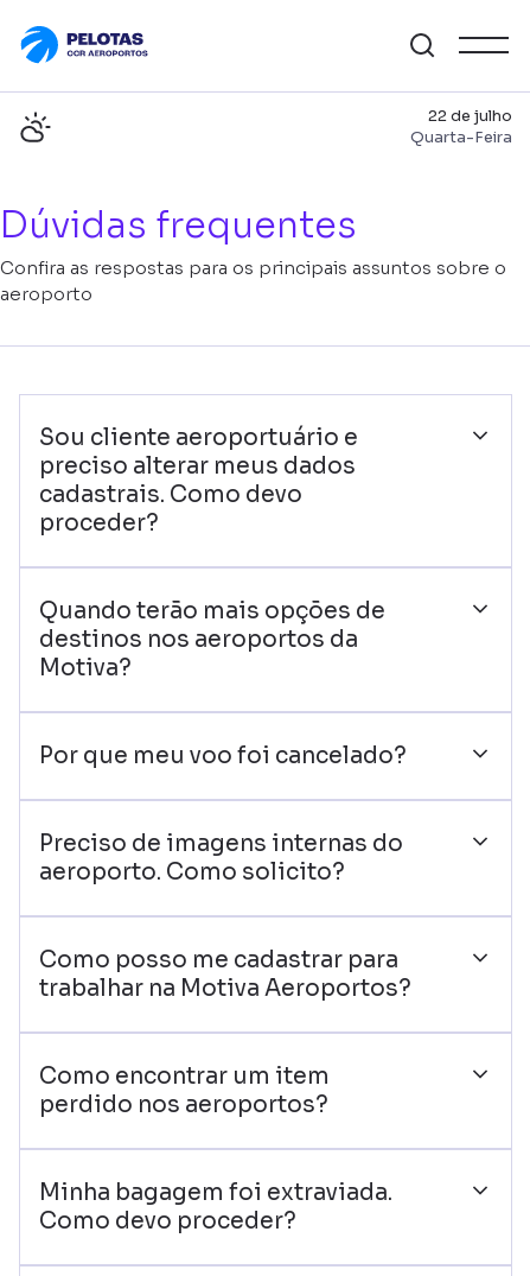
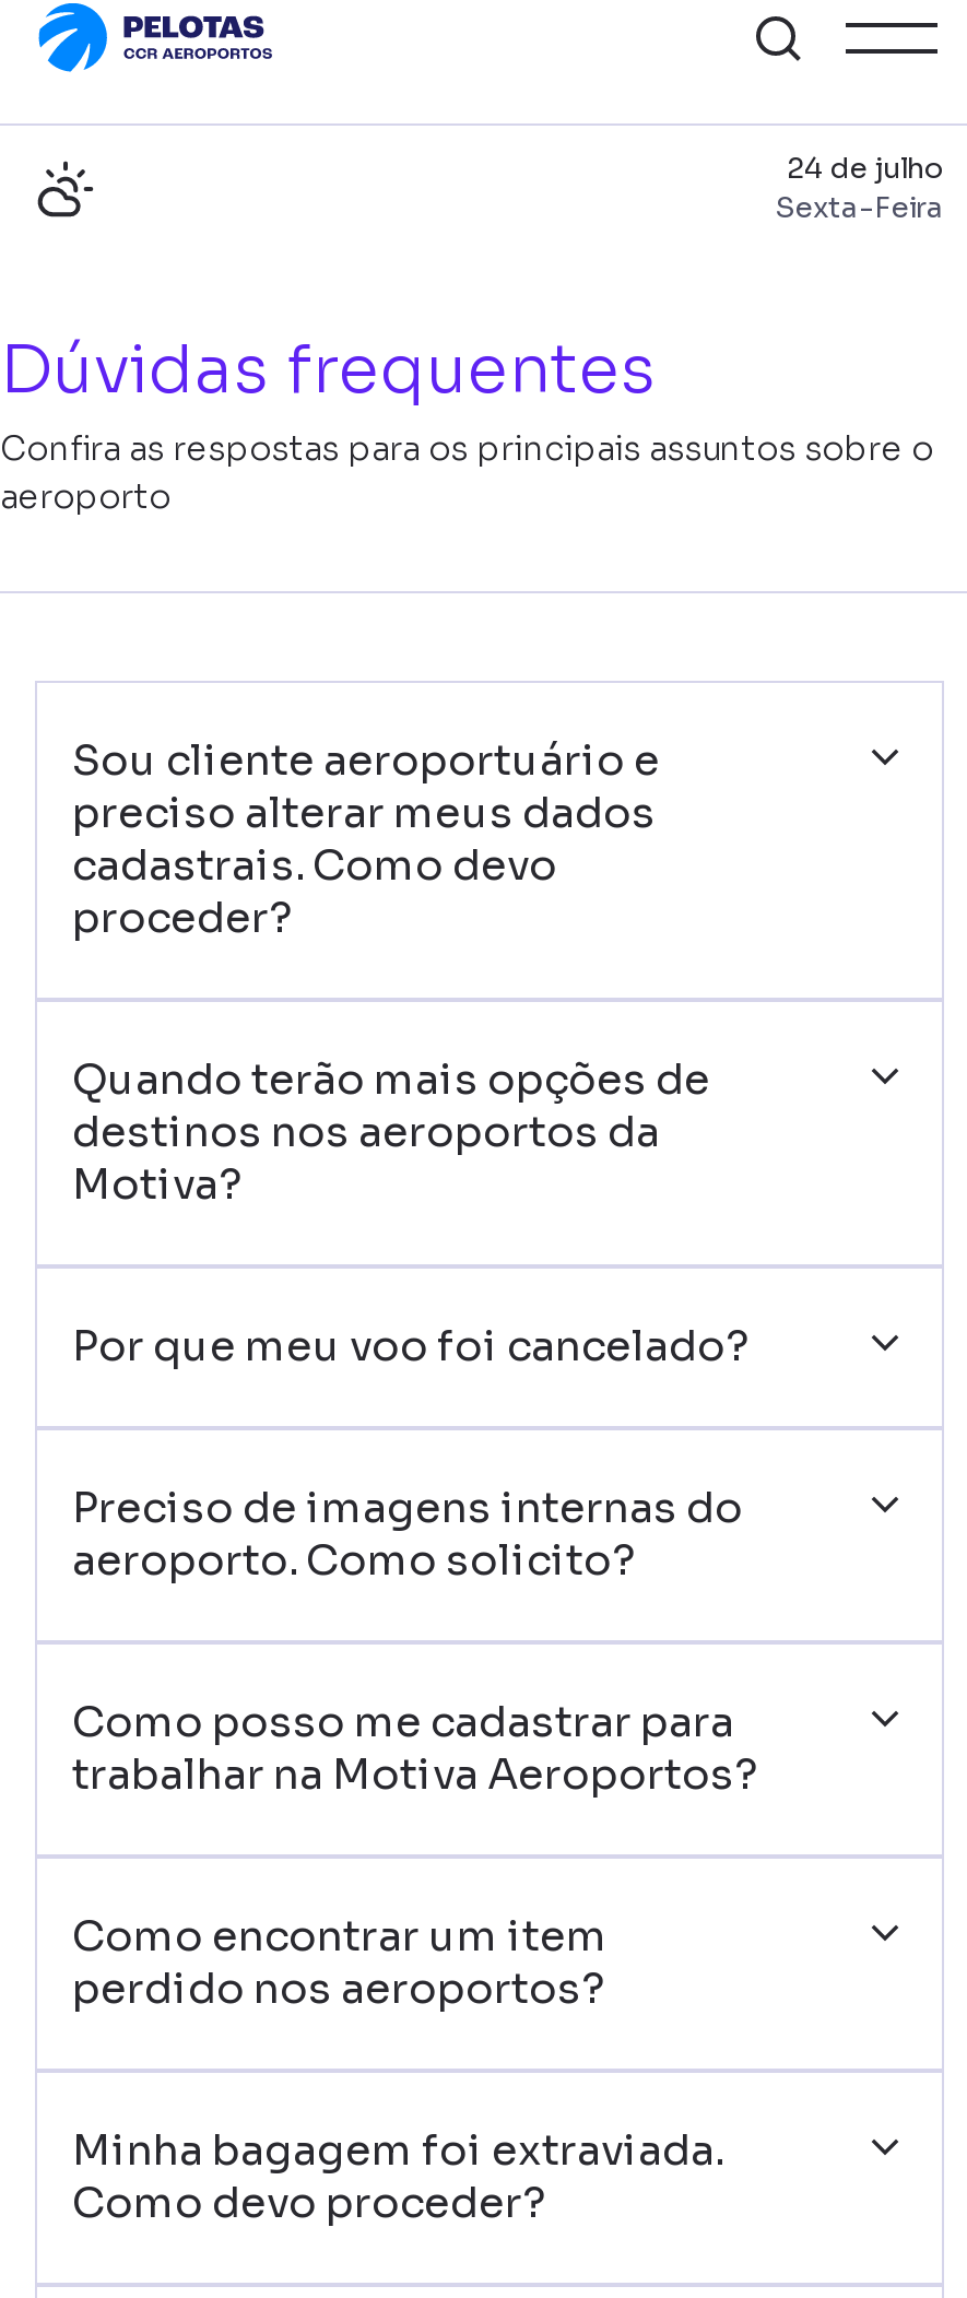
- 22 de julho
- Quarta-Feira
+ 24 de julho
+ Sexta-Feira
